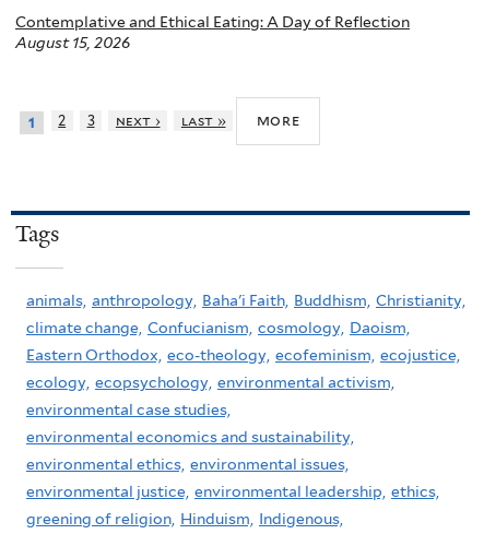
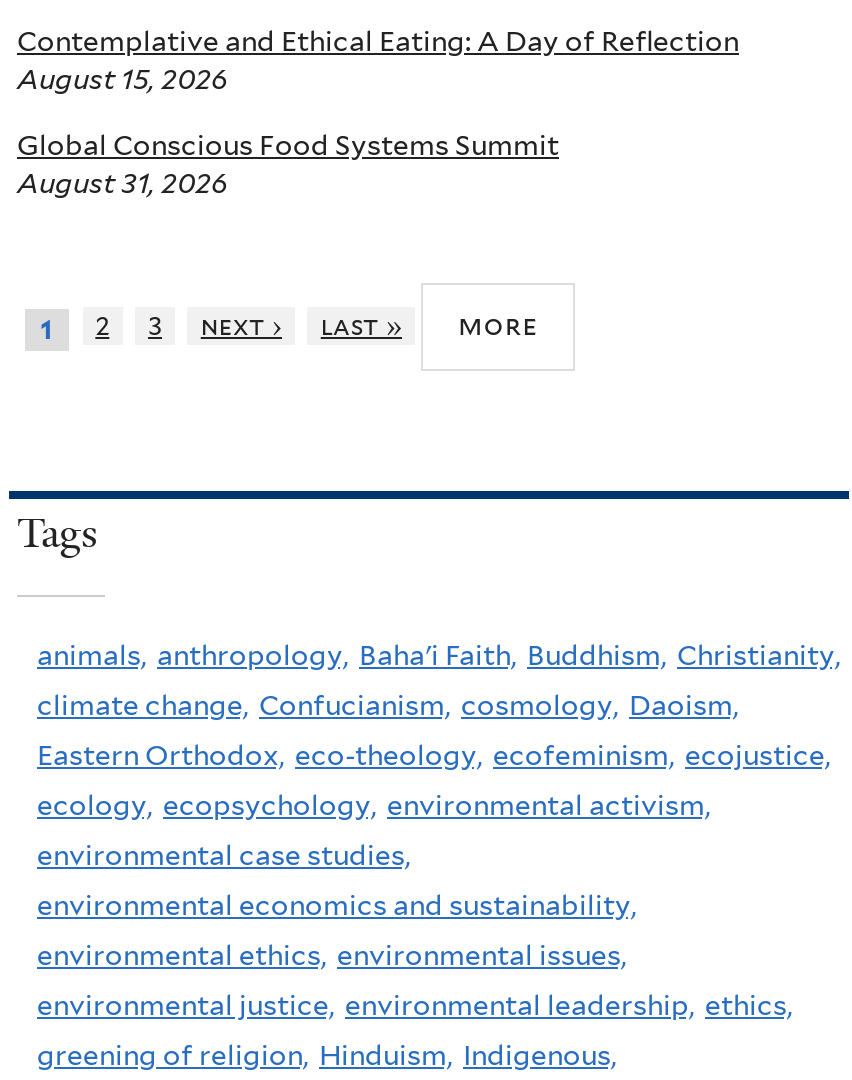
+ Global Conscious Food Systems Summit
+ August 31, 2026
